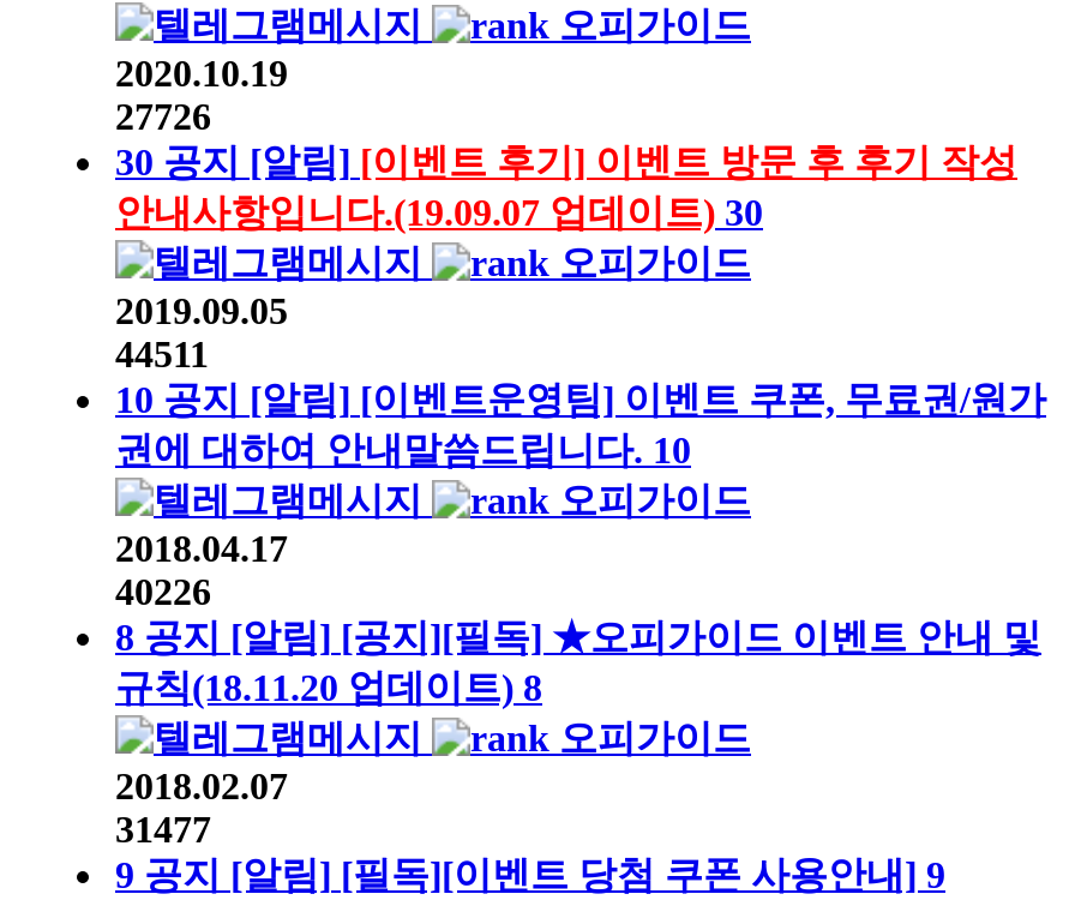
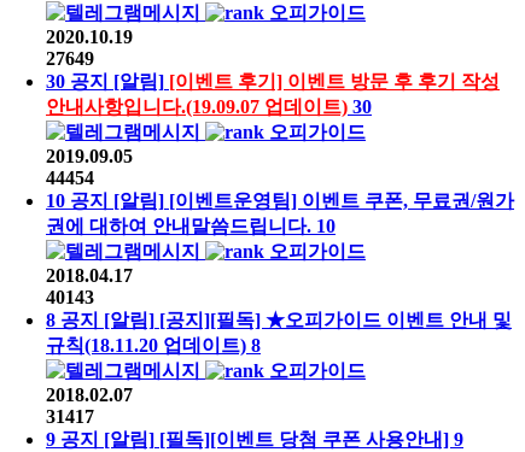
- 27726
+ 27649

- 44511
+ 44454

- 40226
+ 40143

- 31477
+ 31417
